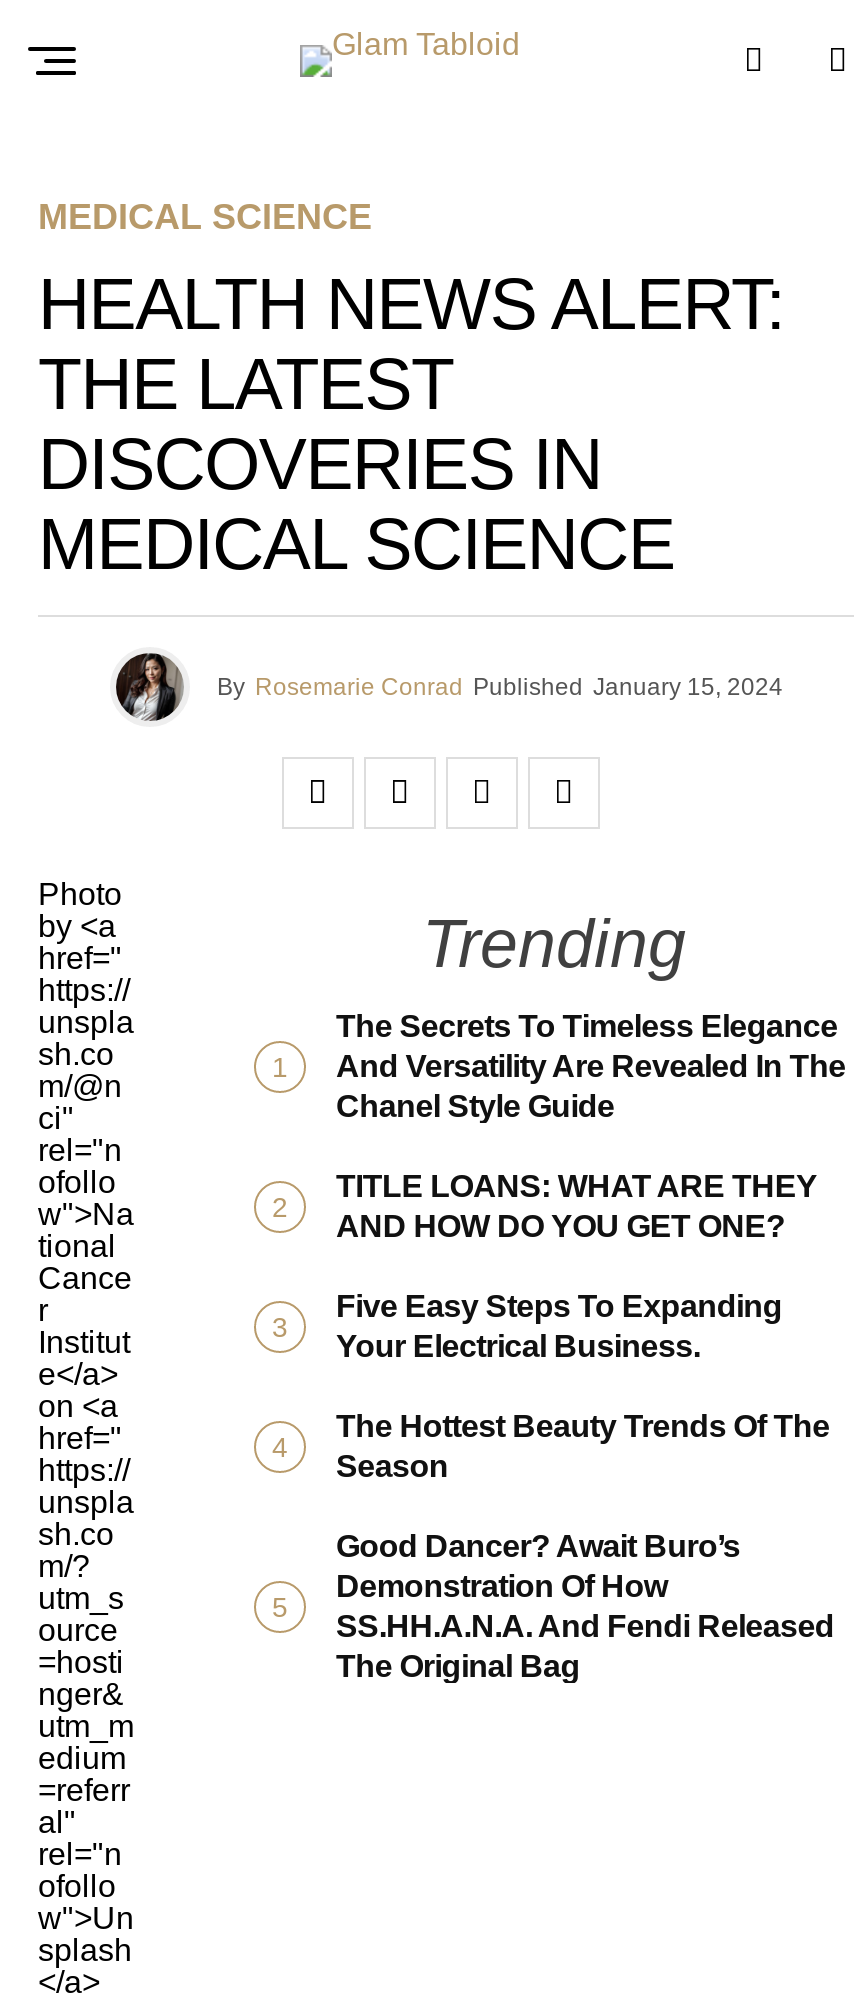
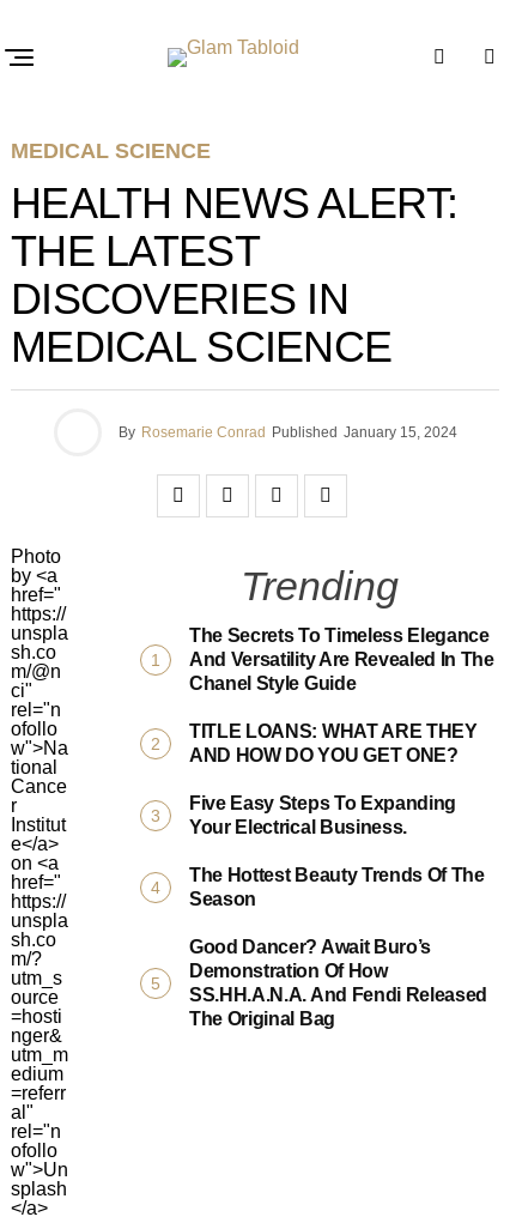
- [image]
